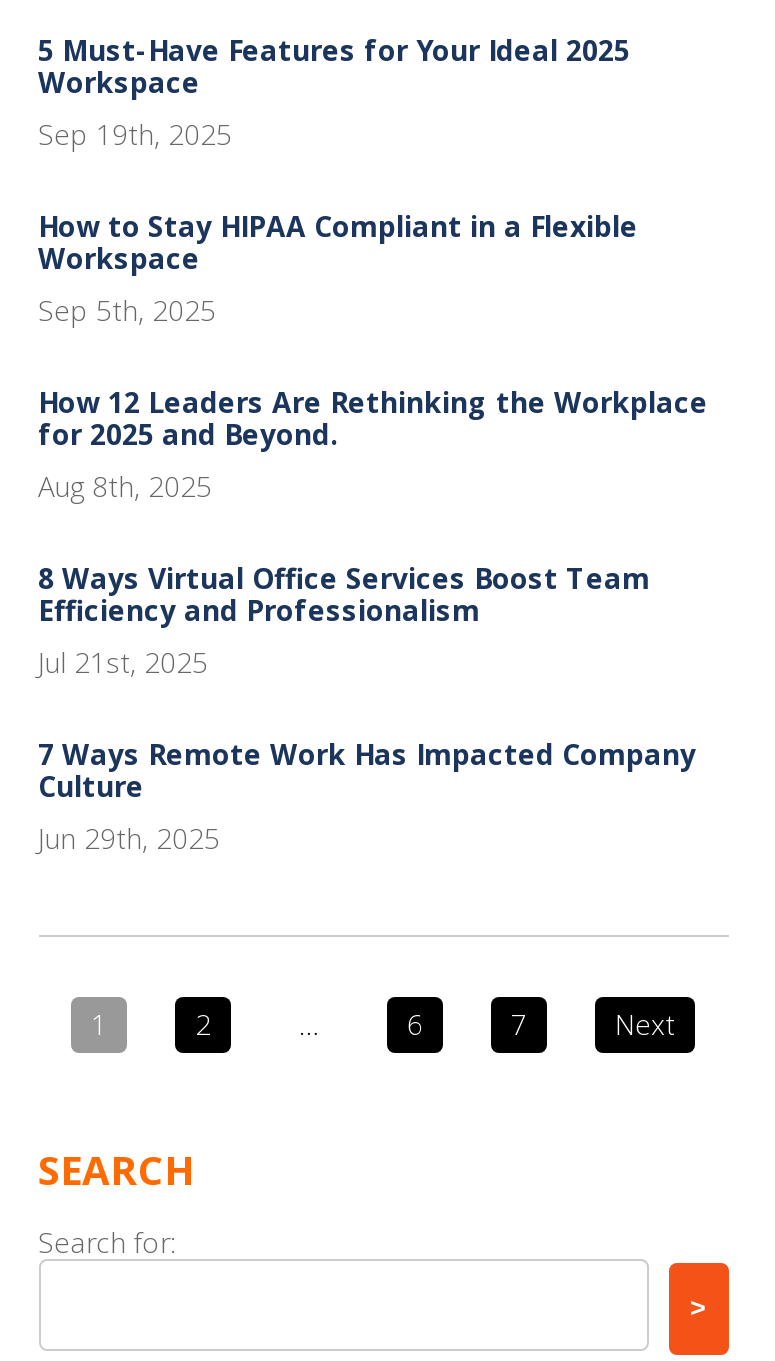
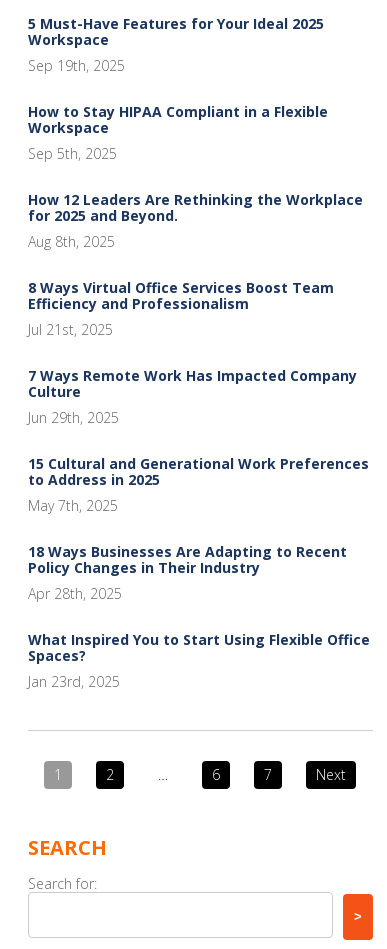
+ 15 Cultural and Generational Work Preferences
+ to Address in 2025
+ May 7th, 2025
+ 18 Ways Businesses Are Adapting to Recent
+ Policy Changes in Their Industry
+ Apr 28th, 2025
+ What Inspired You to Start Using Flexible Office
+ Spaces?
+ Jan 23rd, 2025
